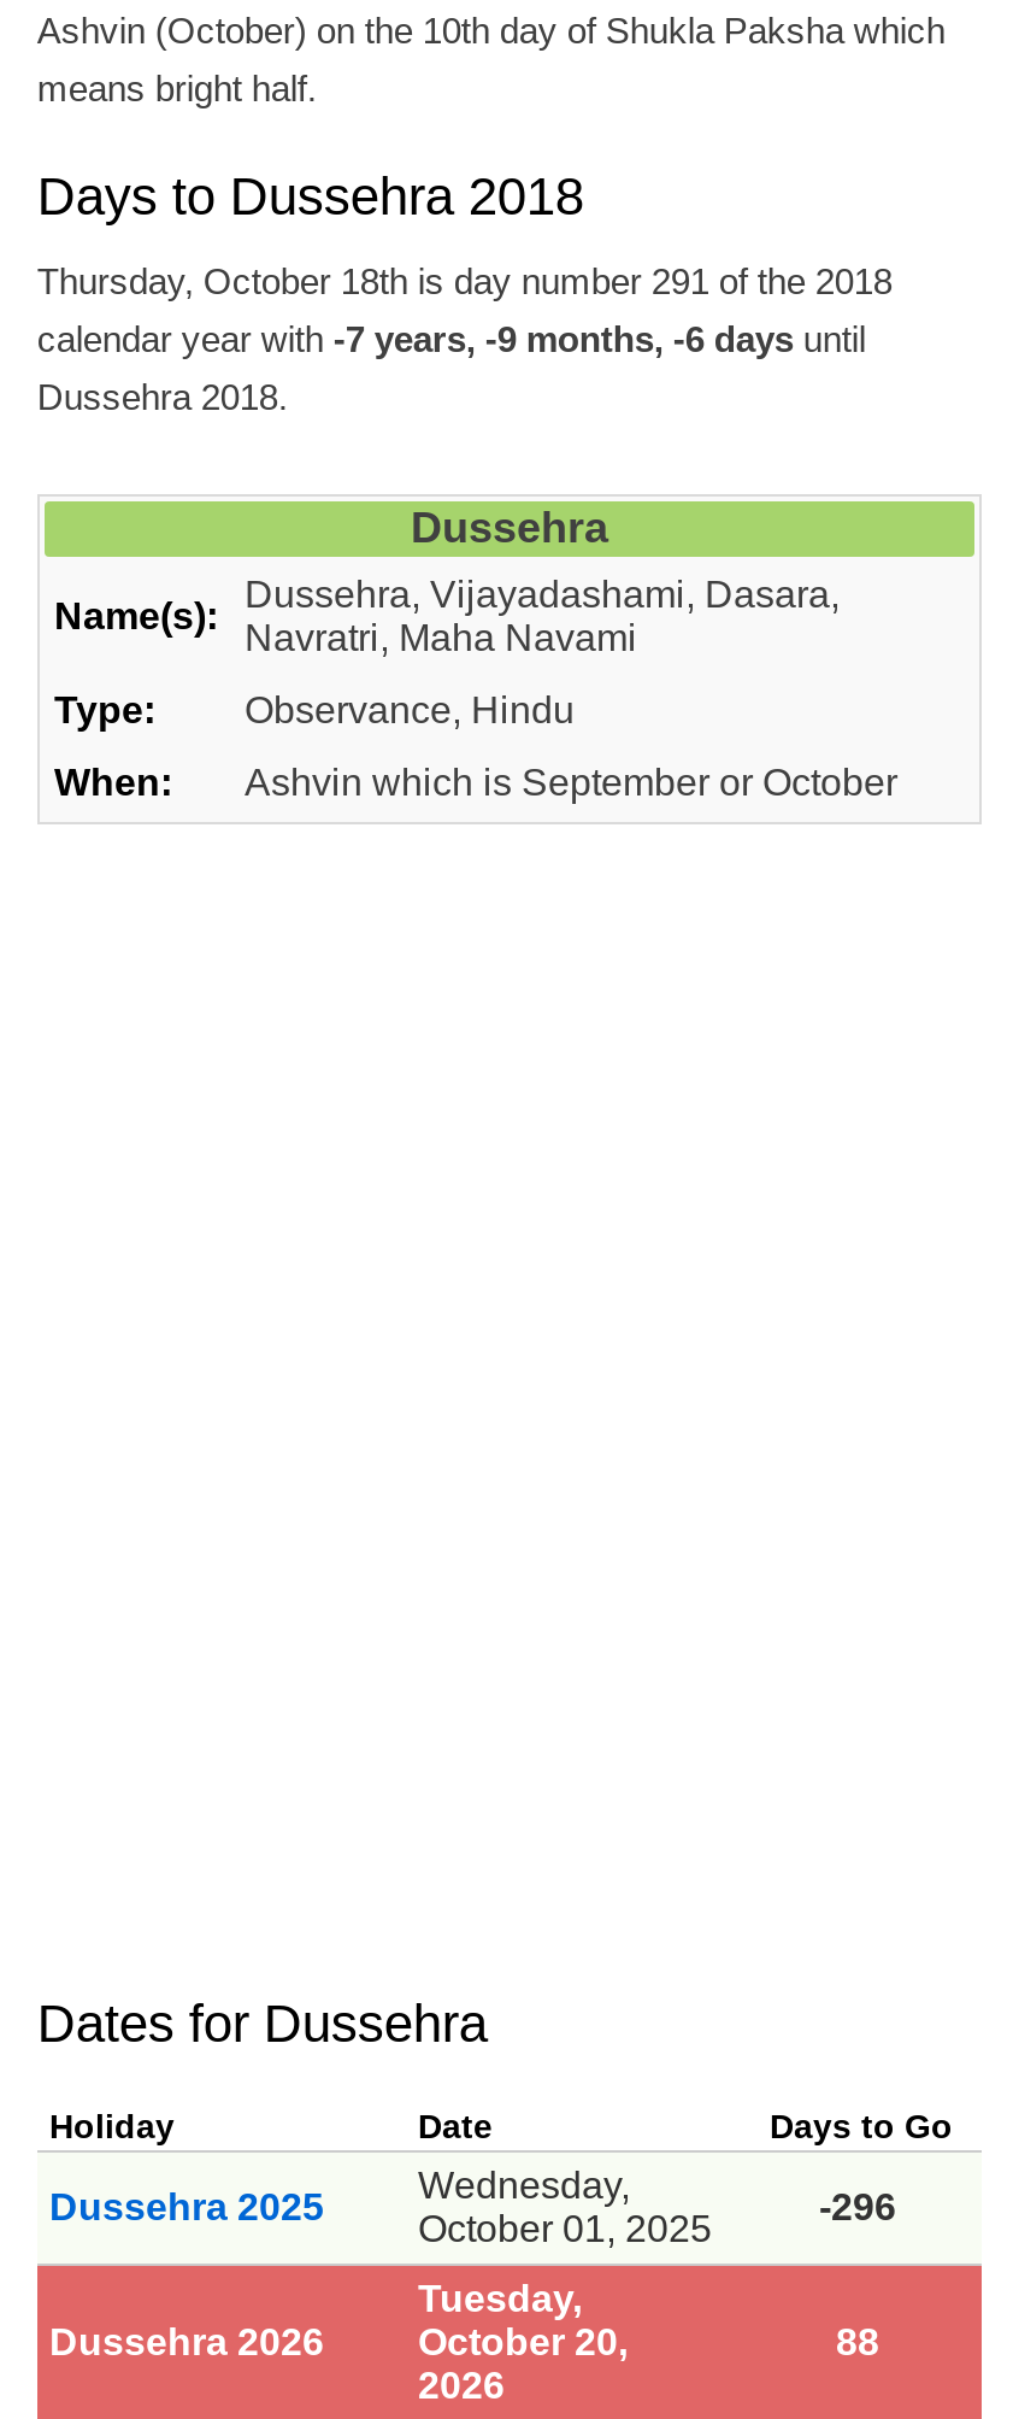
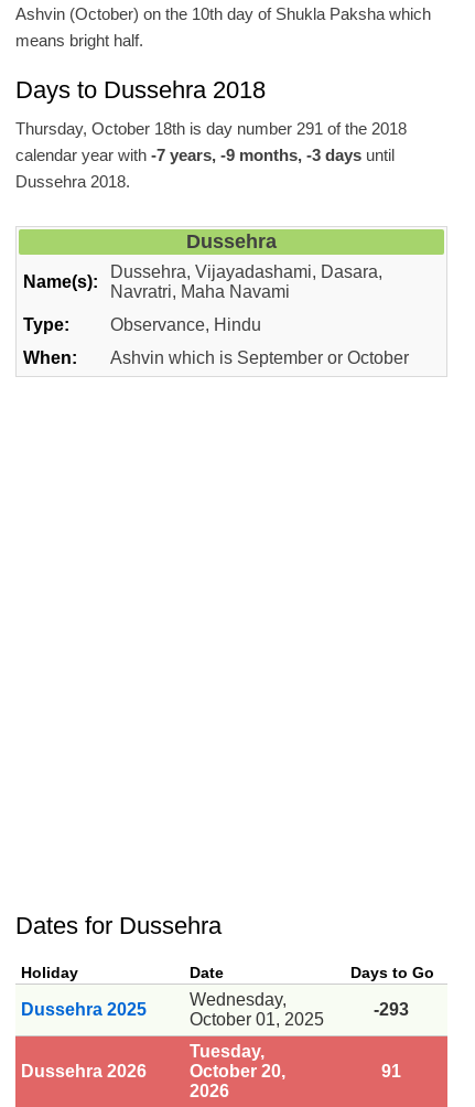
- calendar year with -7 years, -9 months, -6 days until
+ calendar year with -7 years, -9 months, -3 days until

- -296
+ -293

- 88
+ 91
